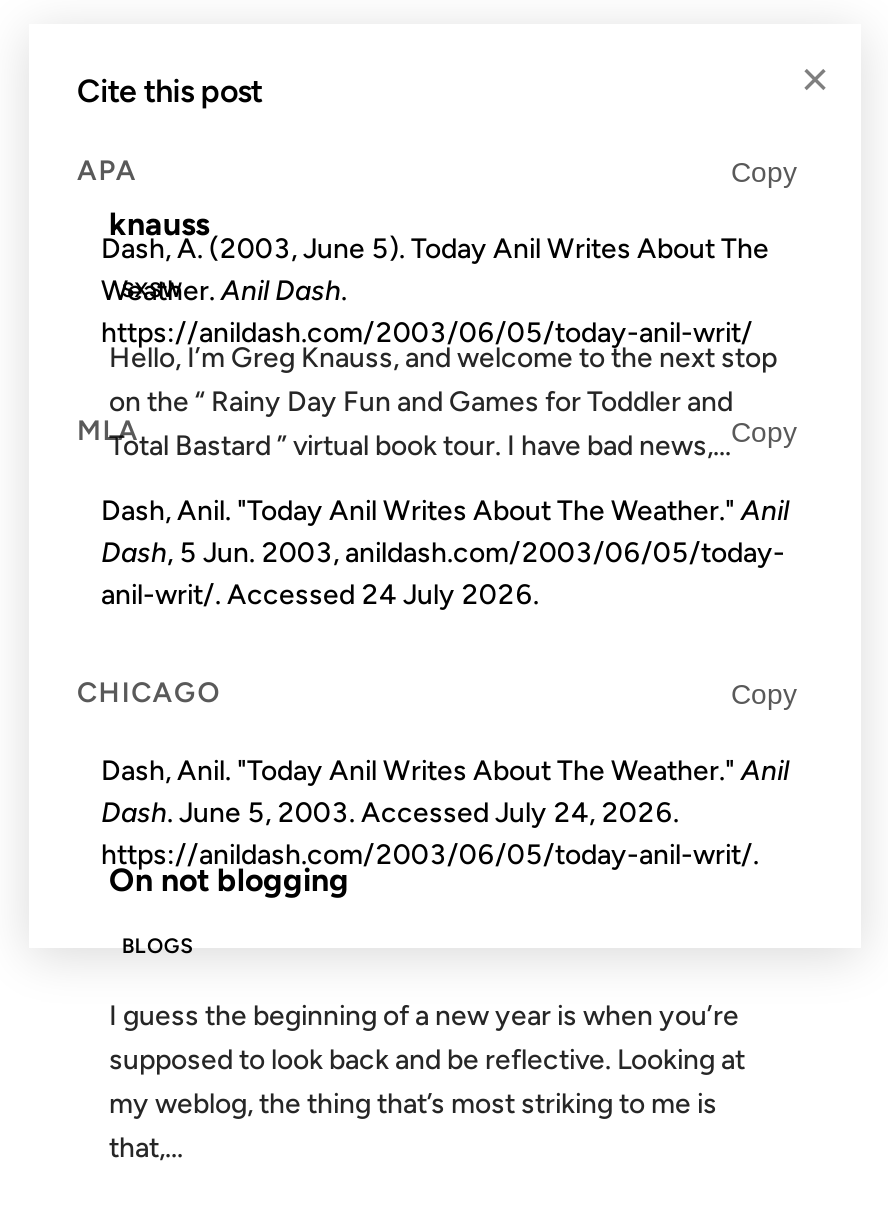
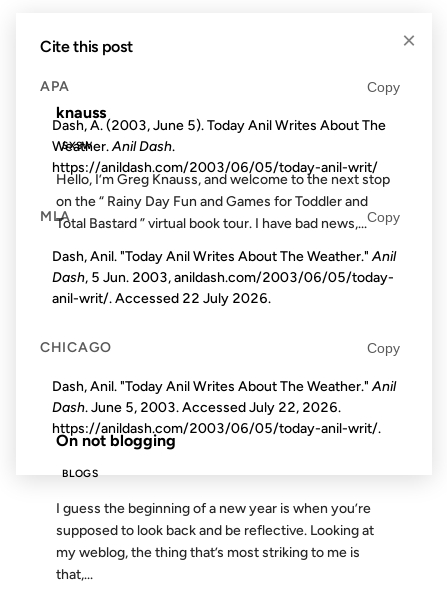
- anil-writ/. Accessed 24 July 2026.
+ anil-writ/. Accessed 22 July 2026.

- Dash. June 5, 2003. Accessed July 24, 2026.
+ Dash. June 5, 2003. Accessed July 22, 2026.
